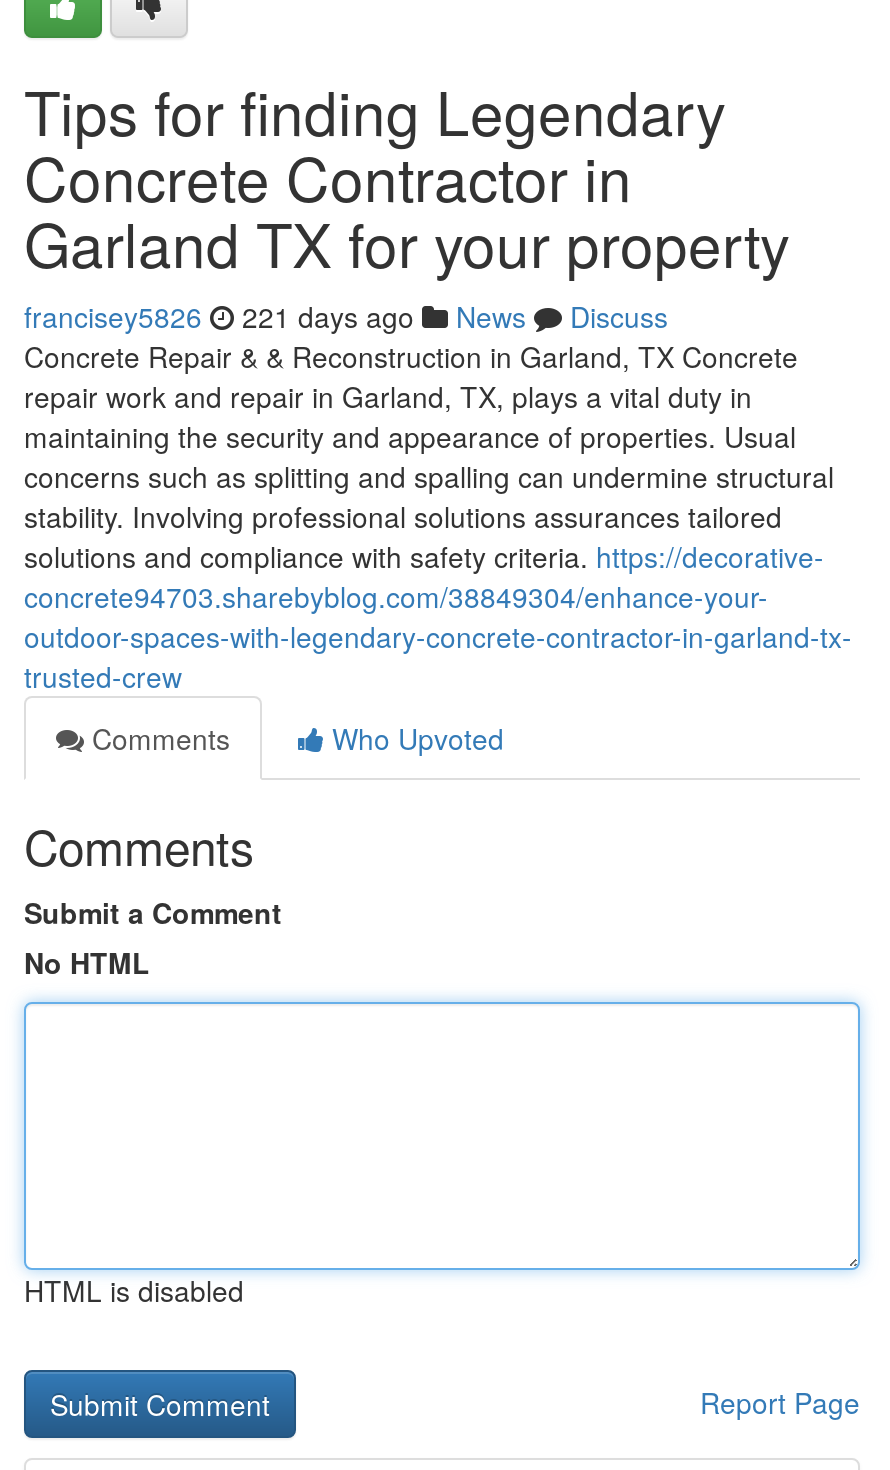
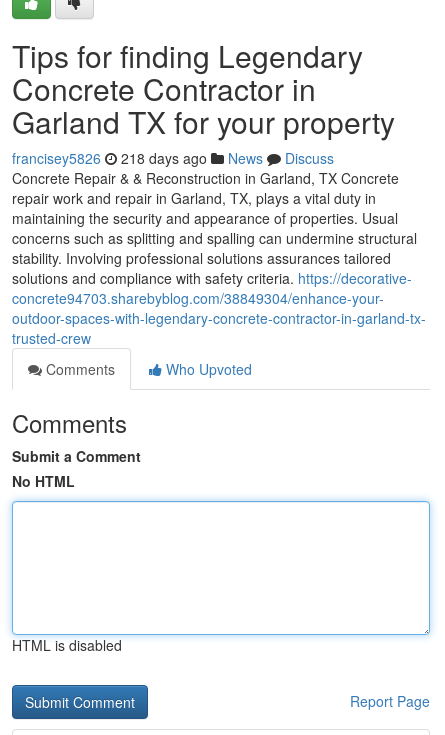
- francisey5826 221 days ago News Discuss
+ francisey5826 218 days ago News Discuss
